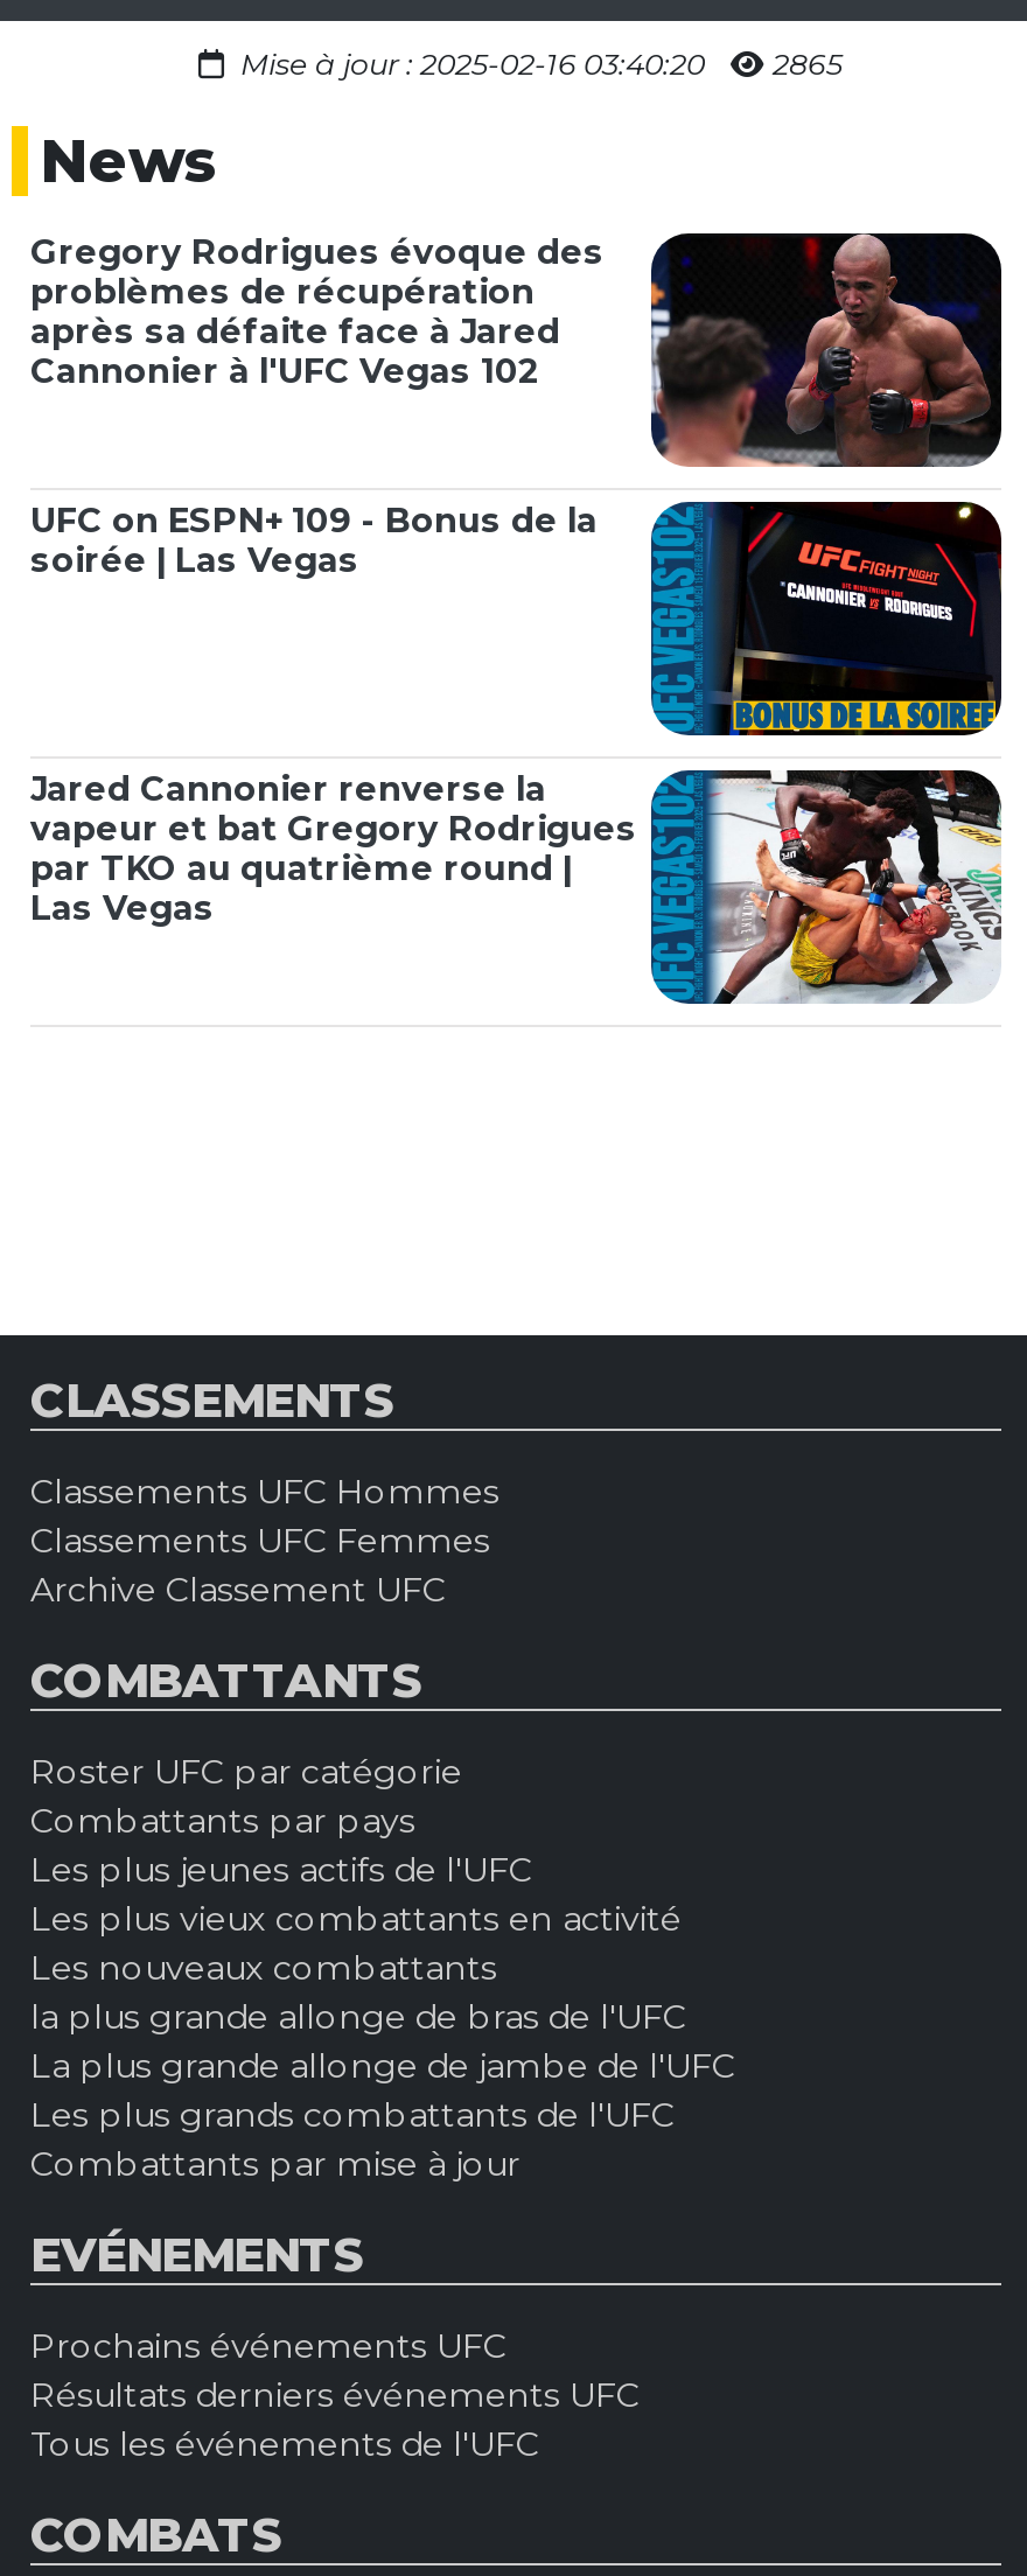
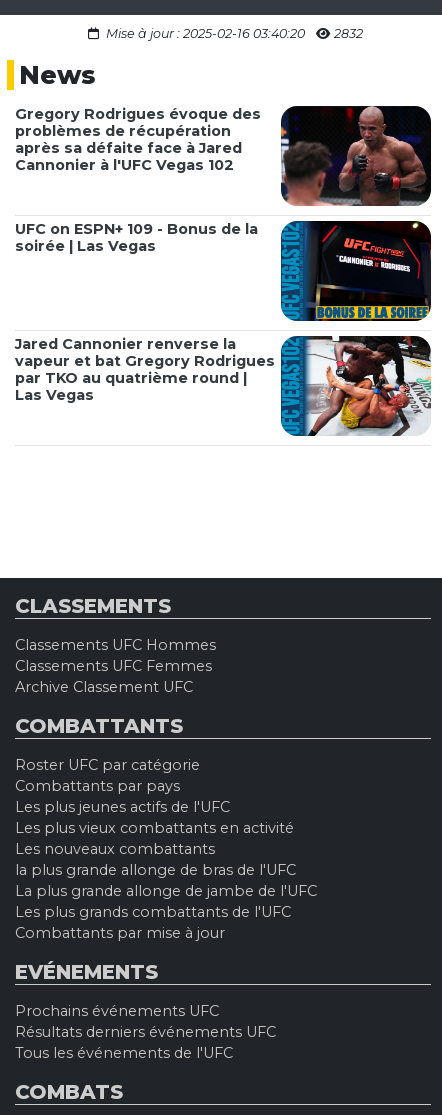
- Mise à jour : 2025-02-16 03:40:20 2865
+ Mise à jour : 2025-02-16 03:40:20 2832
